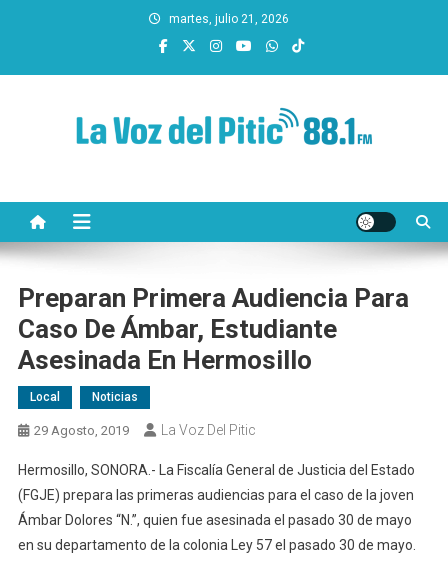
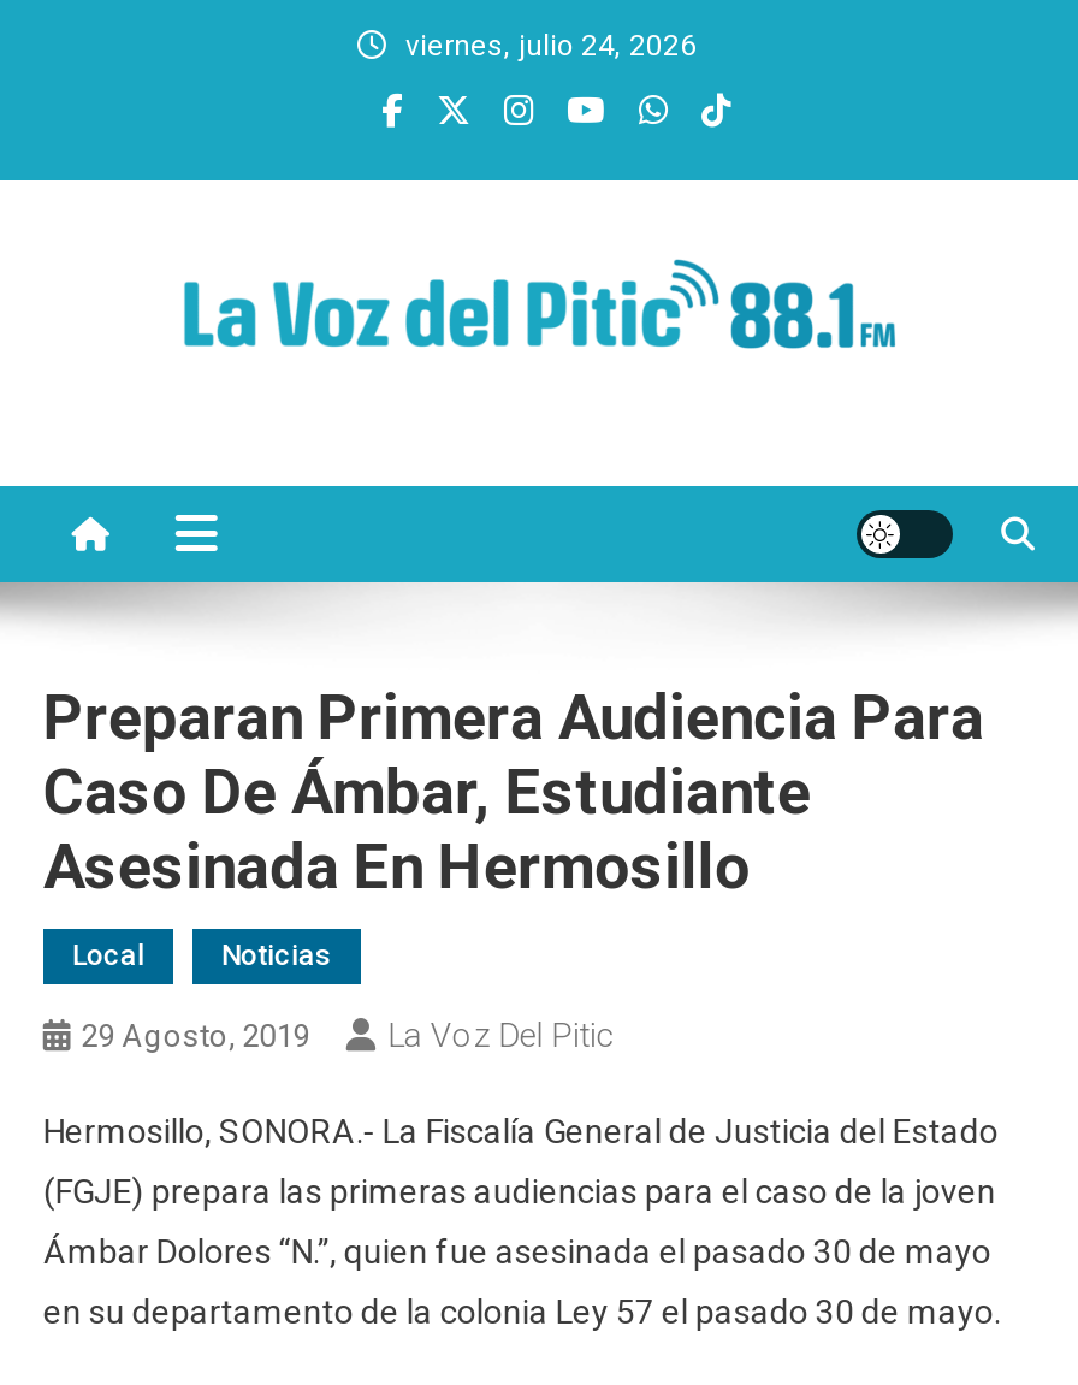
- martes, julio 21, 2026
+ viernes, julio 24, 2026
